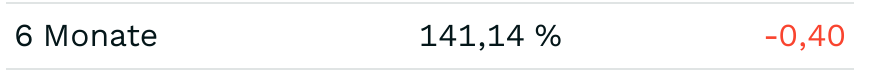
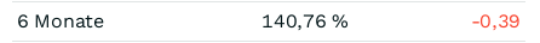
- 141,14 %
+ 140,76 %

- -0,40
+ -0,39
